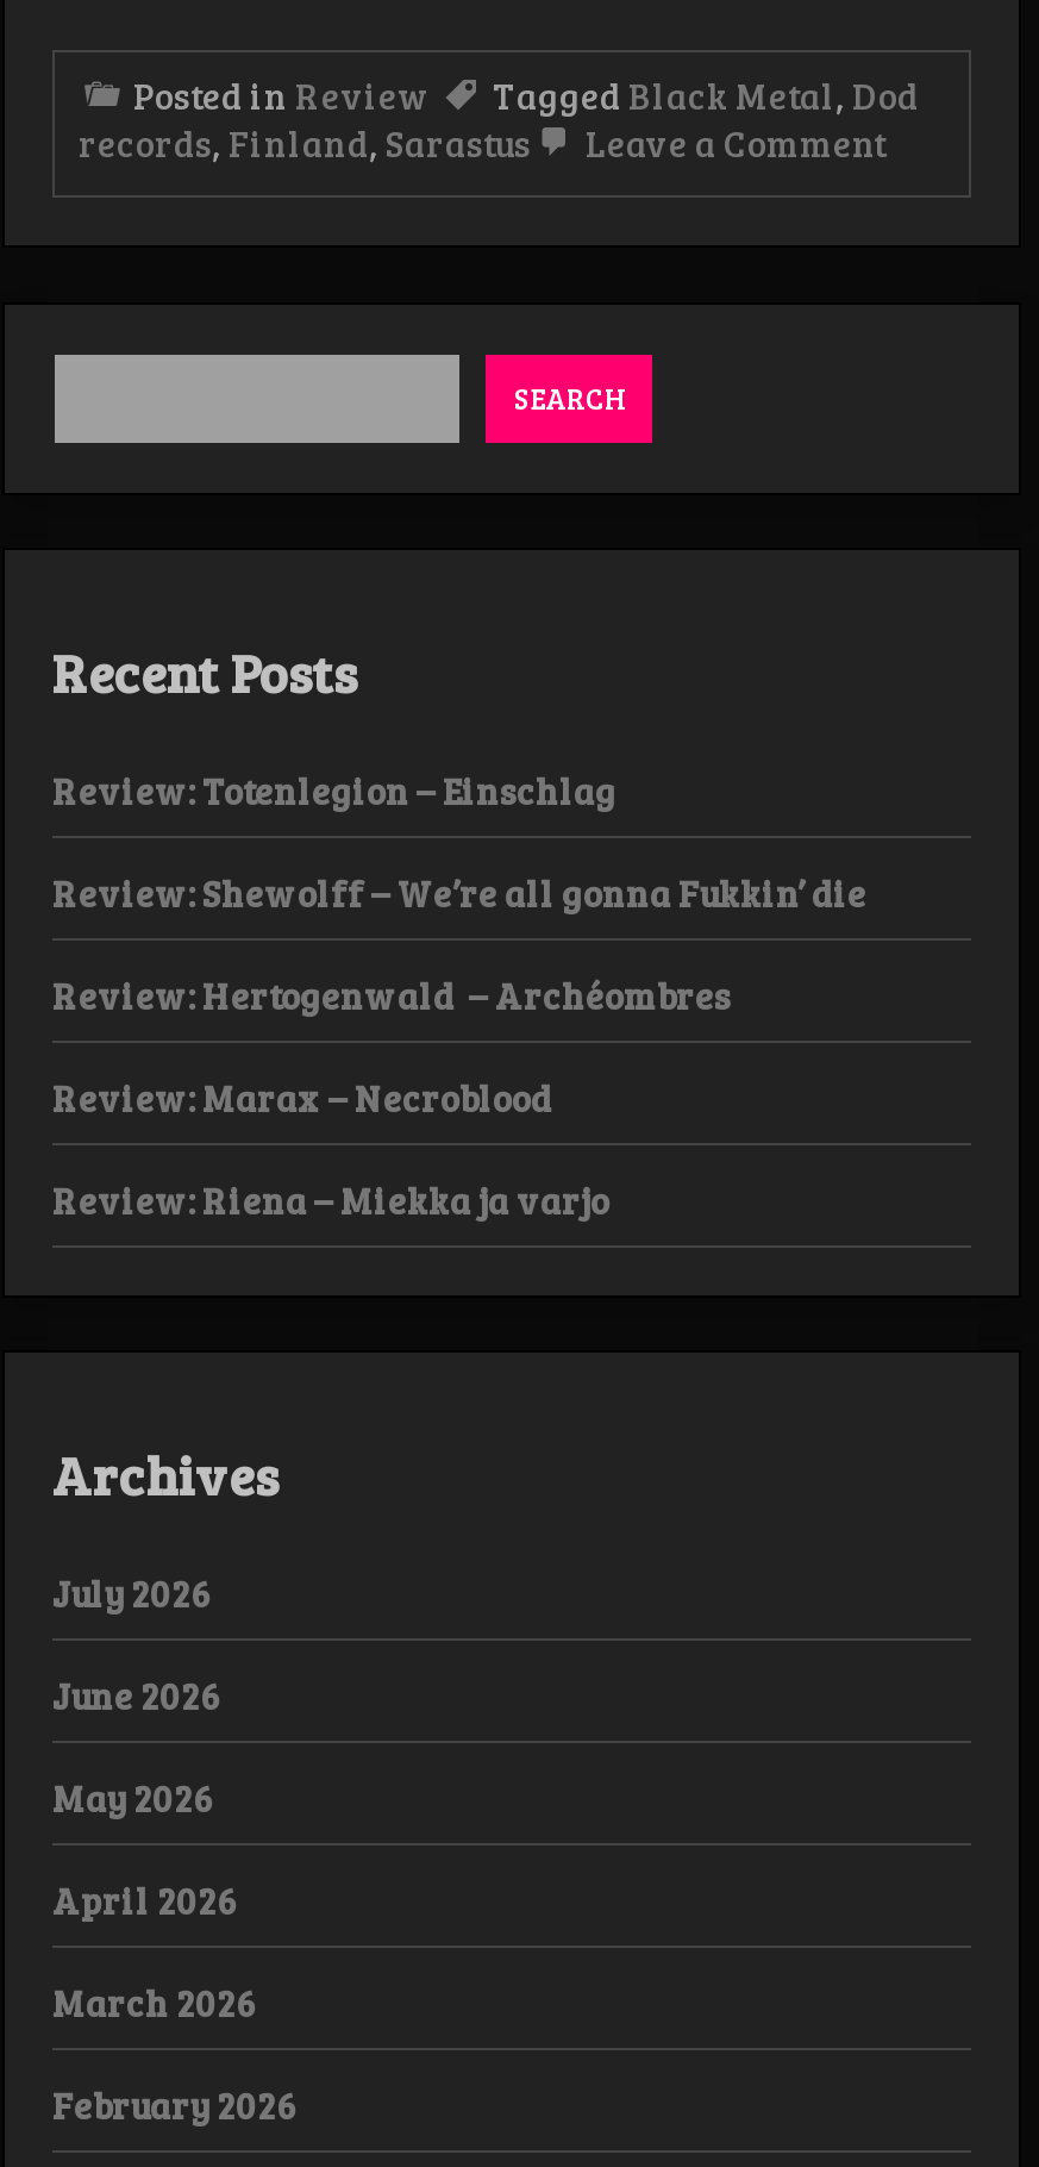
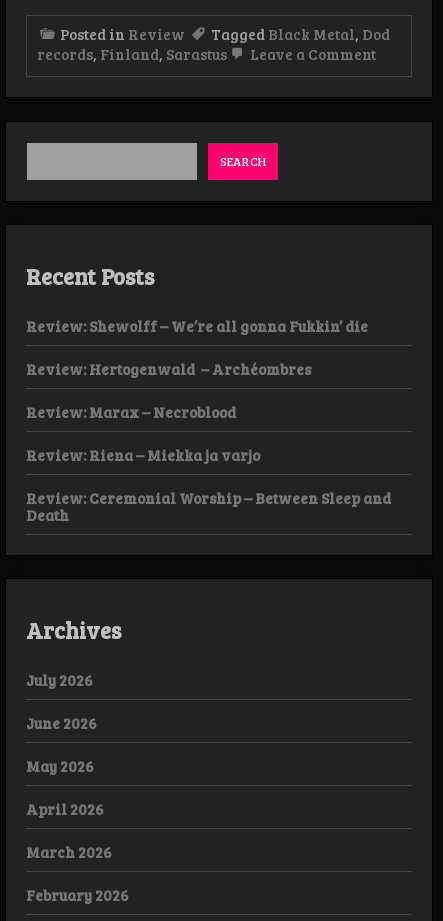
- Review: Totenlegion – Einschlag

moved up: Review: Shewolff – We’re all gonna Fukkin’ die | Review: Hertogenwald – Archéombres | Review: Marax – Necroblood | Review: Riena – Miekka ja varjo

+ Review: Ceremonial Worship – Between Sleep and
+ Death
